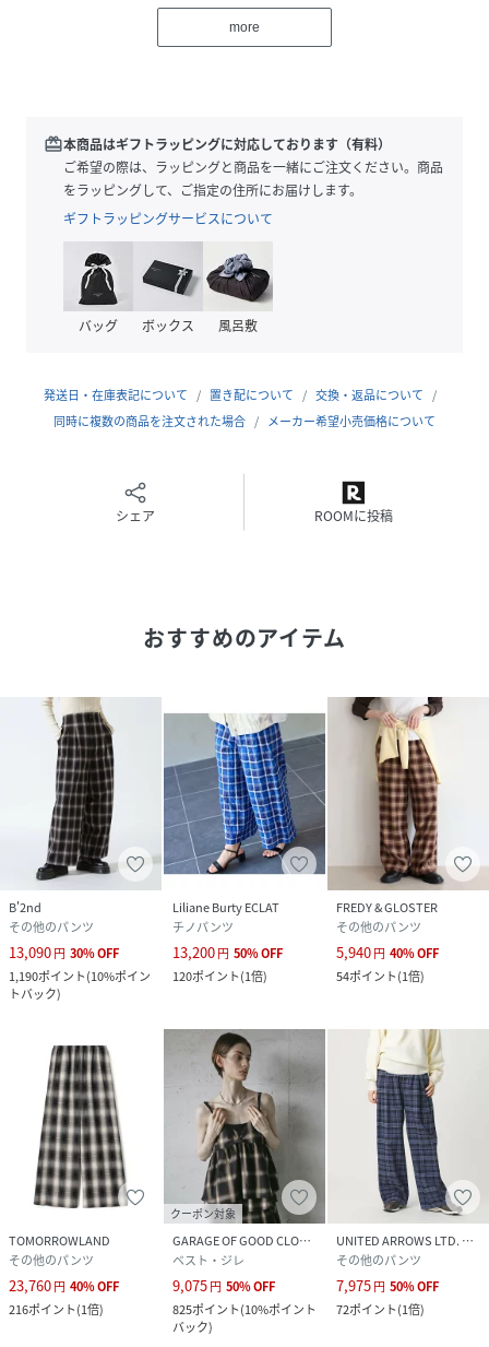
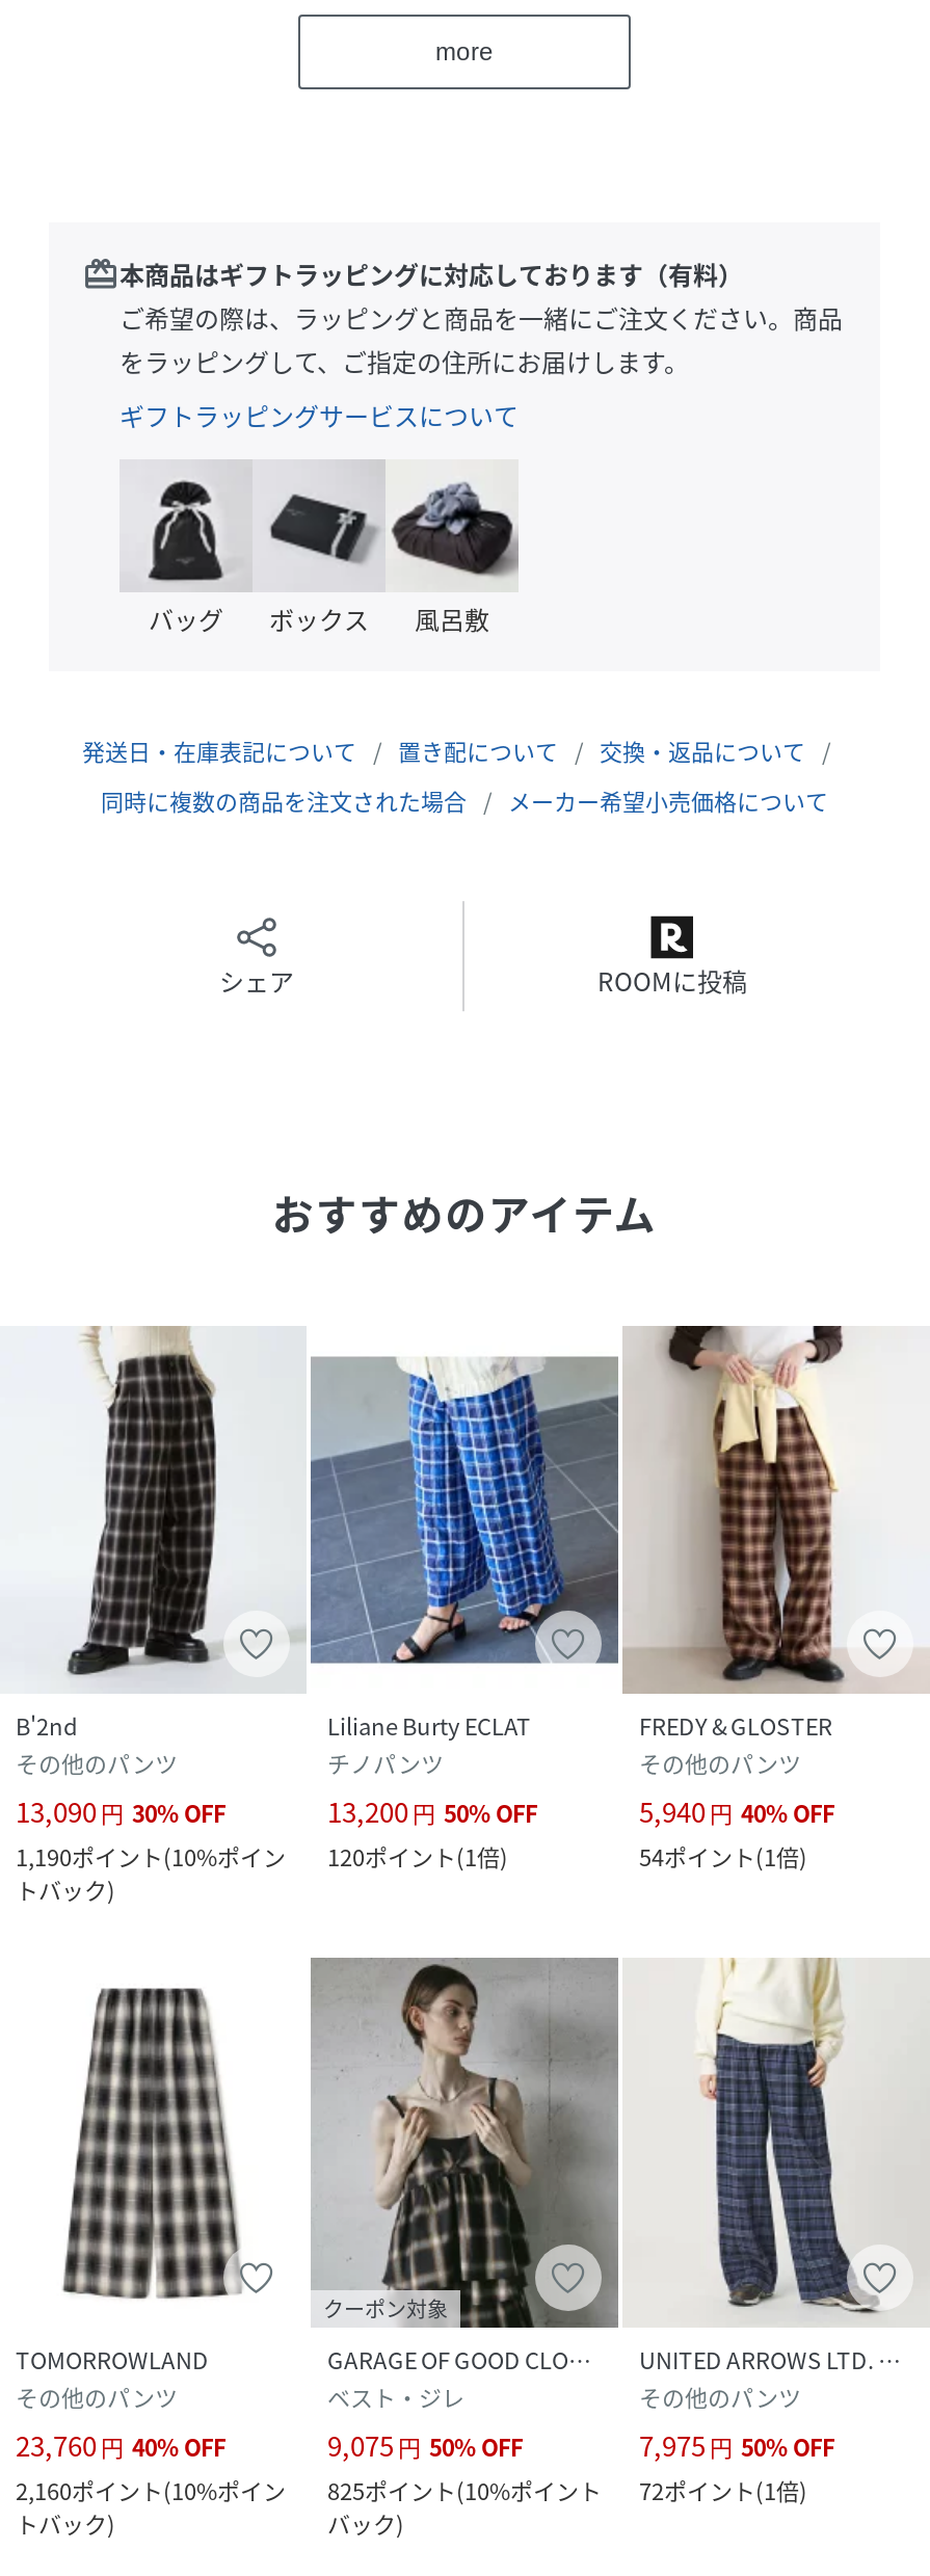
- 216ポイント(1倍)
+ 2,160ポイント(10%ポイン
+ トバック)
